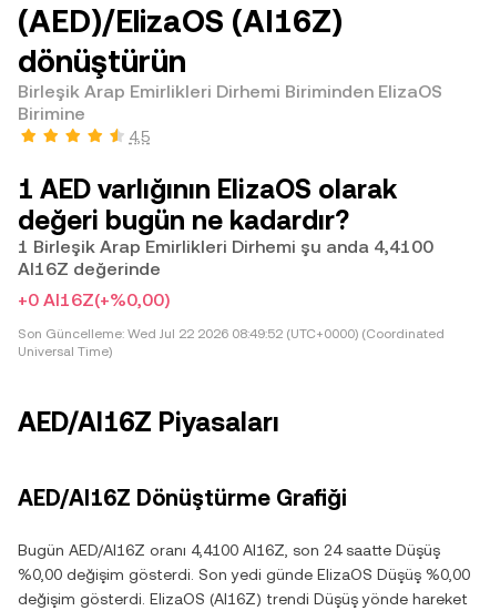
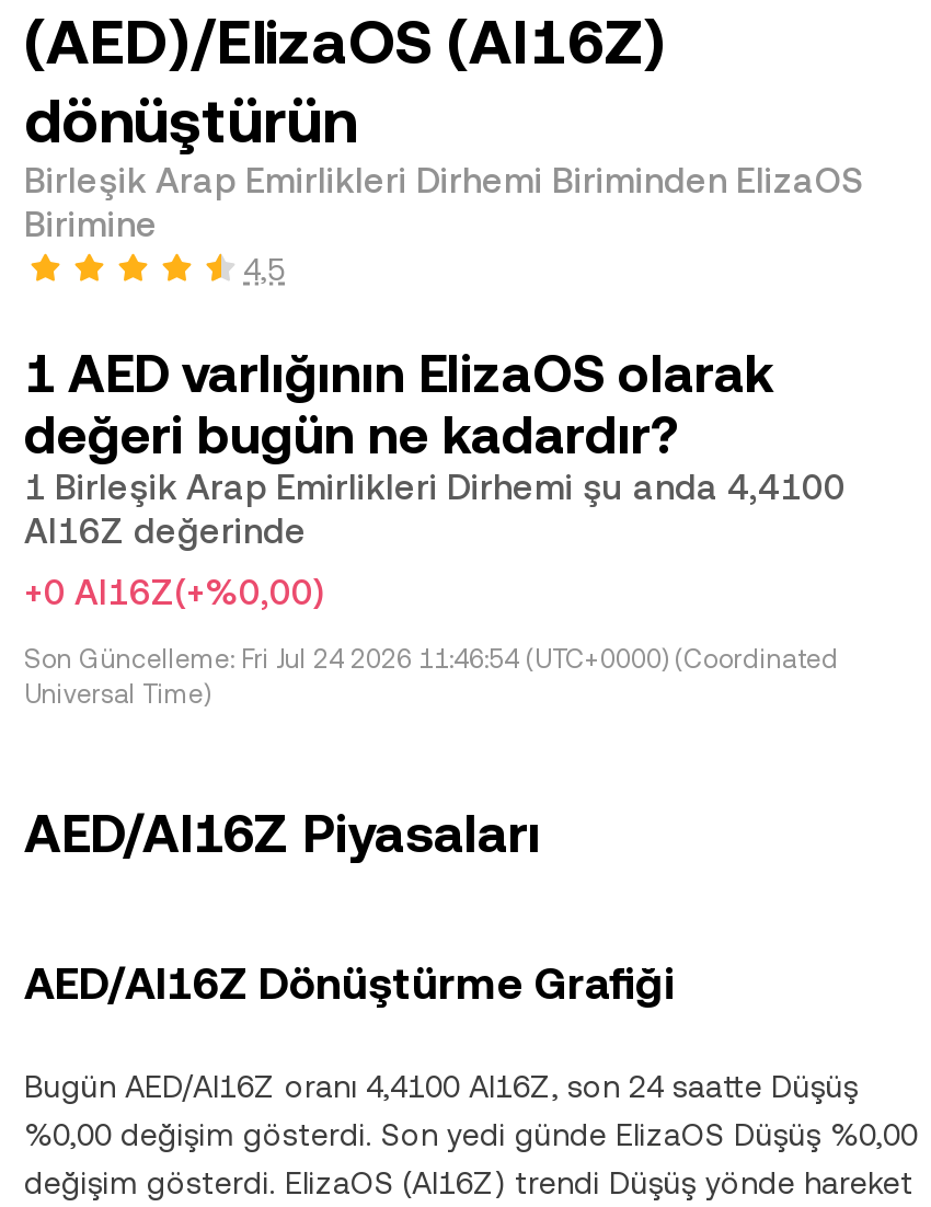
- Son Güncelleme: Wed Jul 22 2026 08:49:52 (UTC+0000) (Coordinated
+ Son Güncelleme: Fri Jul 24 2026 11:46:54 (UTC+0000) (Coordinated
